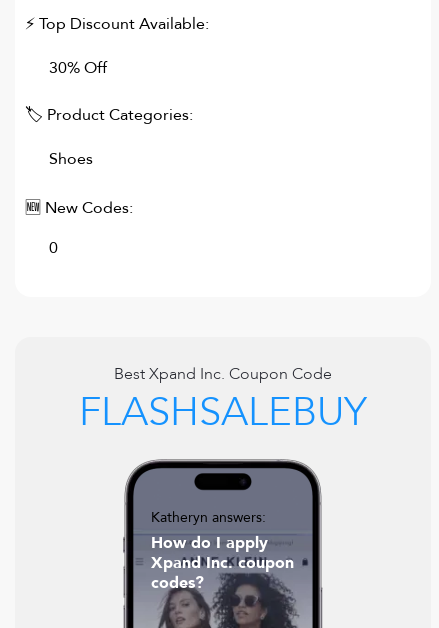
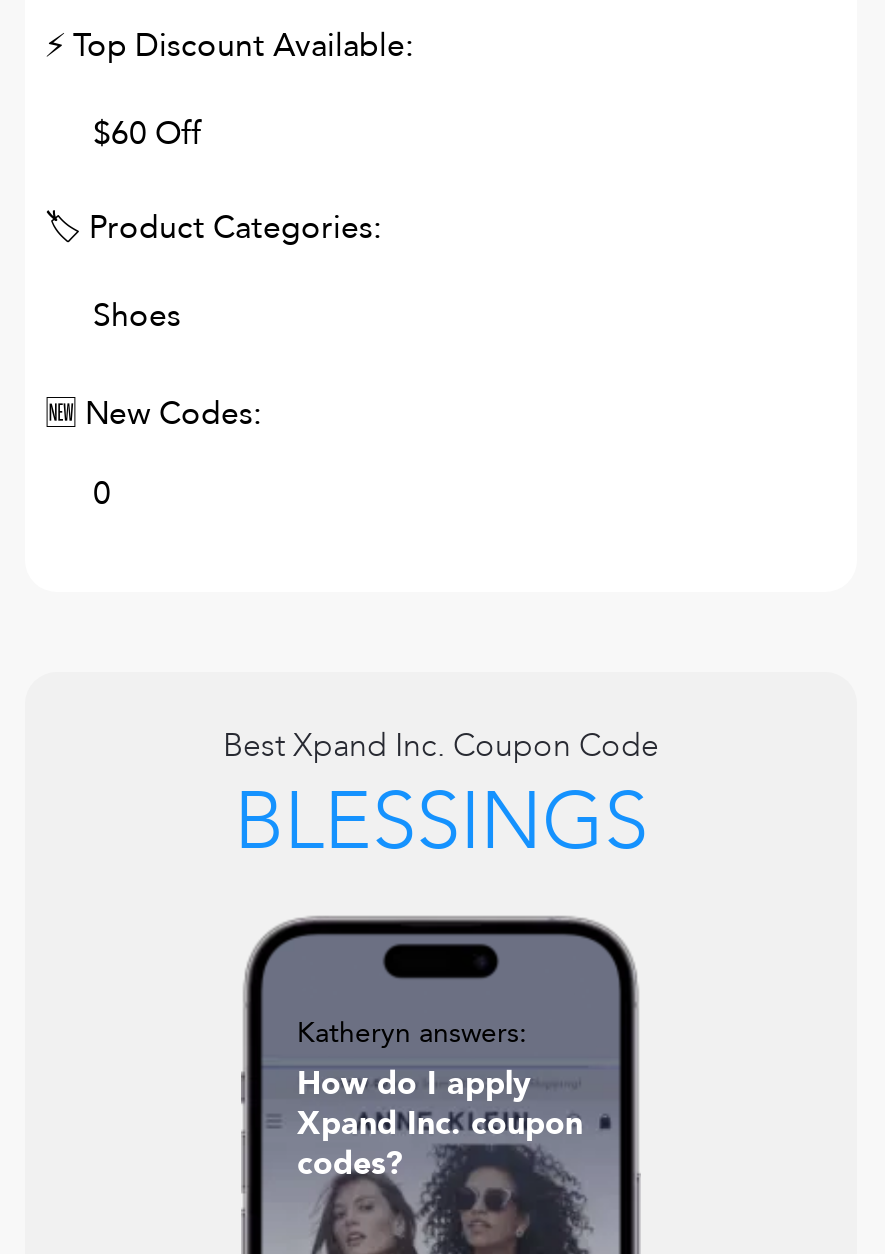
- 30% Off
+ $60 Off

- FLASHSALEBUY
+ BLESSINGS
